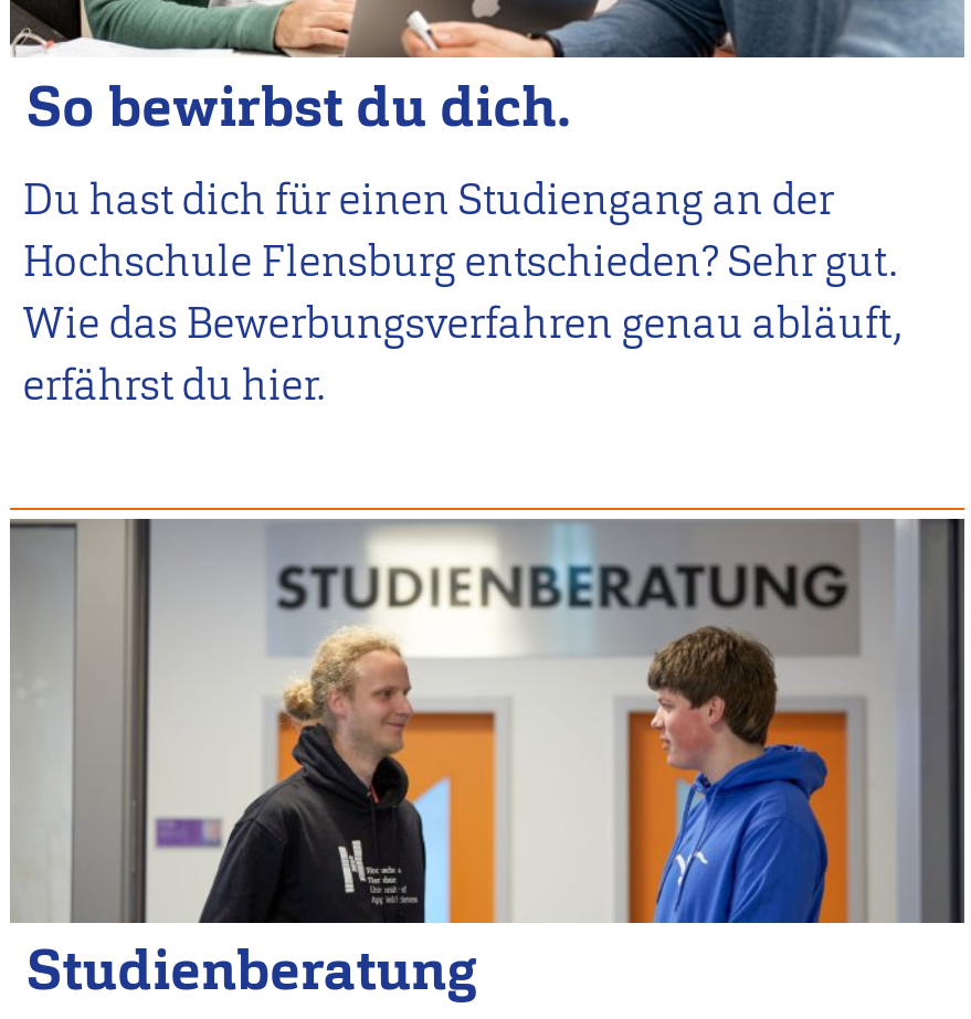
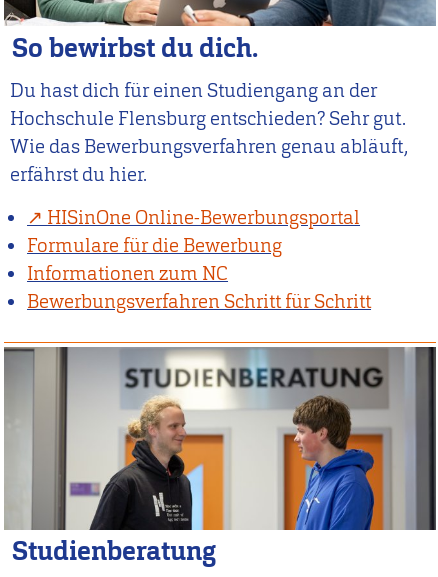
+ HISinOne Online-Bewerbungsportal
+ Formulare für die Bewerbung
+ Informationen zum NC
+ Bewerbungsverfahren Schritt für Schritt
